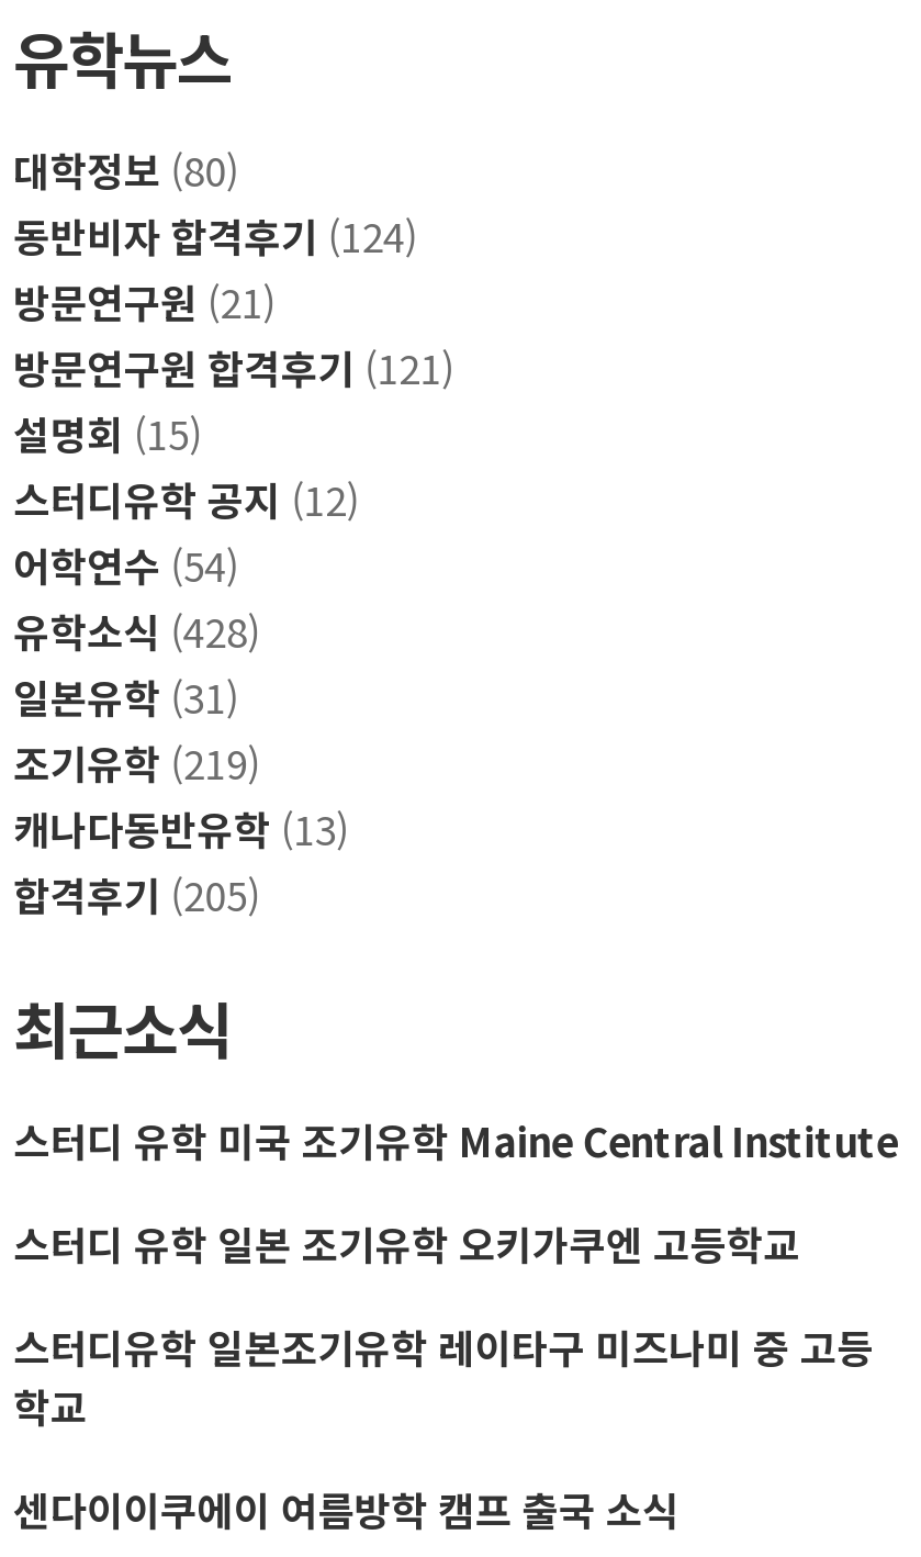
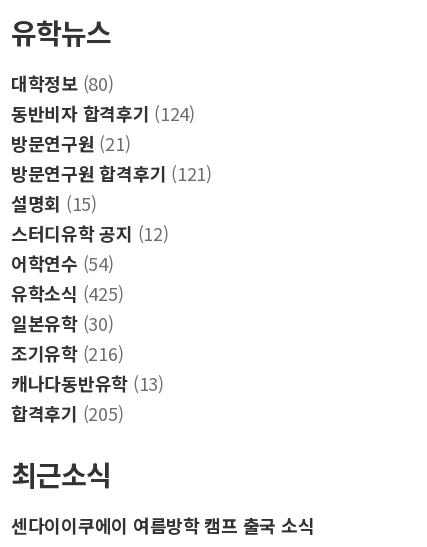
- 유학소식 (428)
+ 유학소식 (425)

- 일본유학 (31)
+ 일본유학 (30)

- 조기유학 (219)
+ 조기유학 (216)

- 스터디 유학 미국 조기유학 Maine Central Institute
- 스터디 유학 일본 조기유학 오키가쿠엔 고등학교
- 스터디유학 일본조기유학 레이타구 미즈나미 중 고등
- 학교
